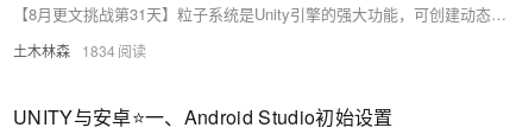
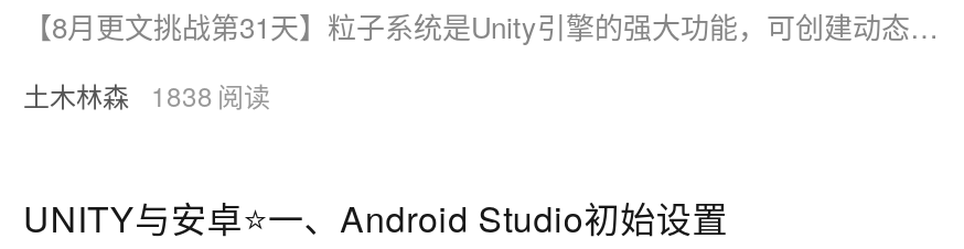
- 土木林森 1834
+ 土木林森 1838
